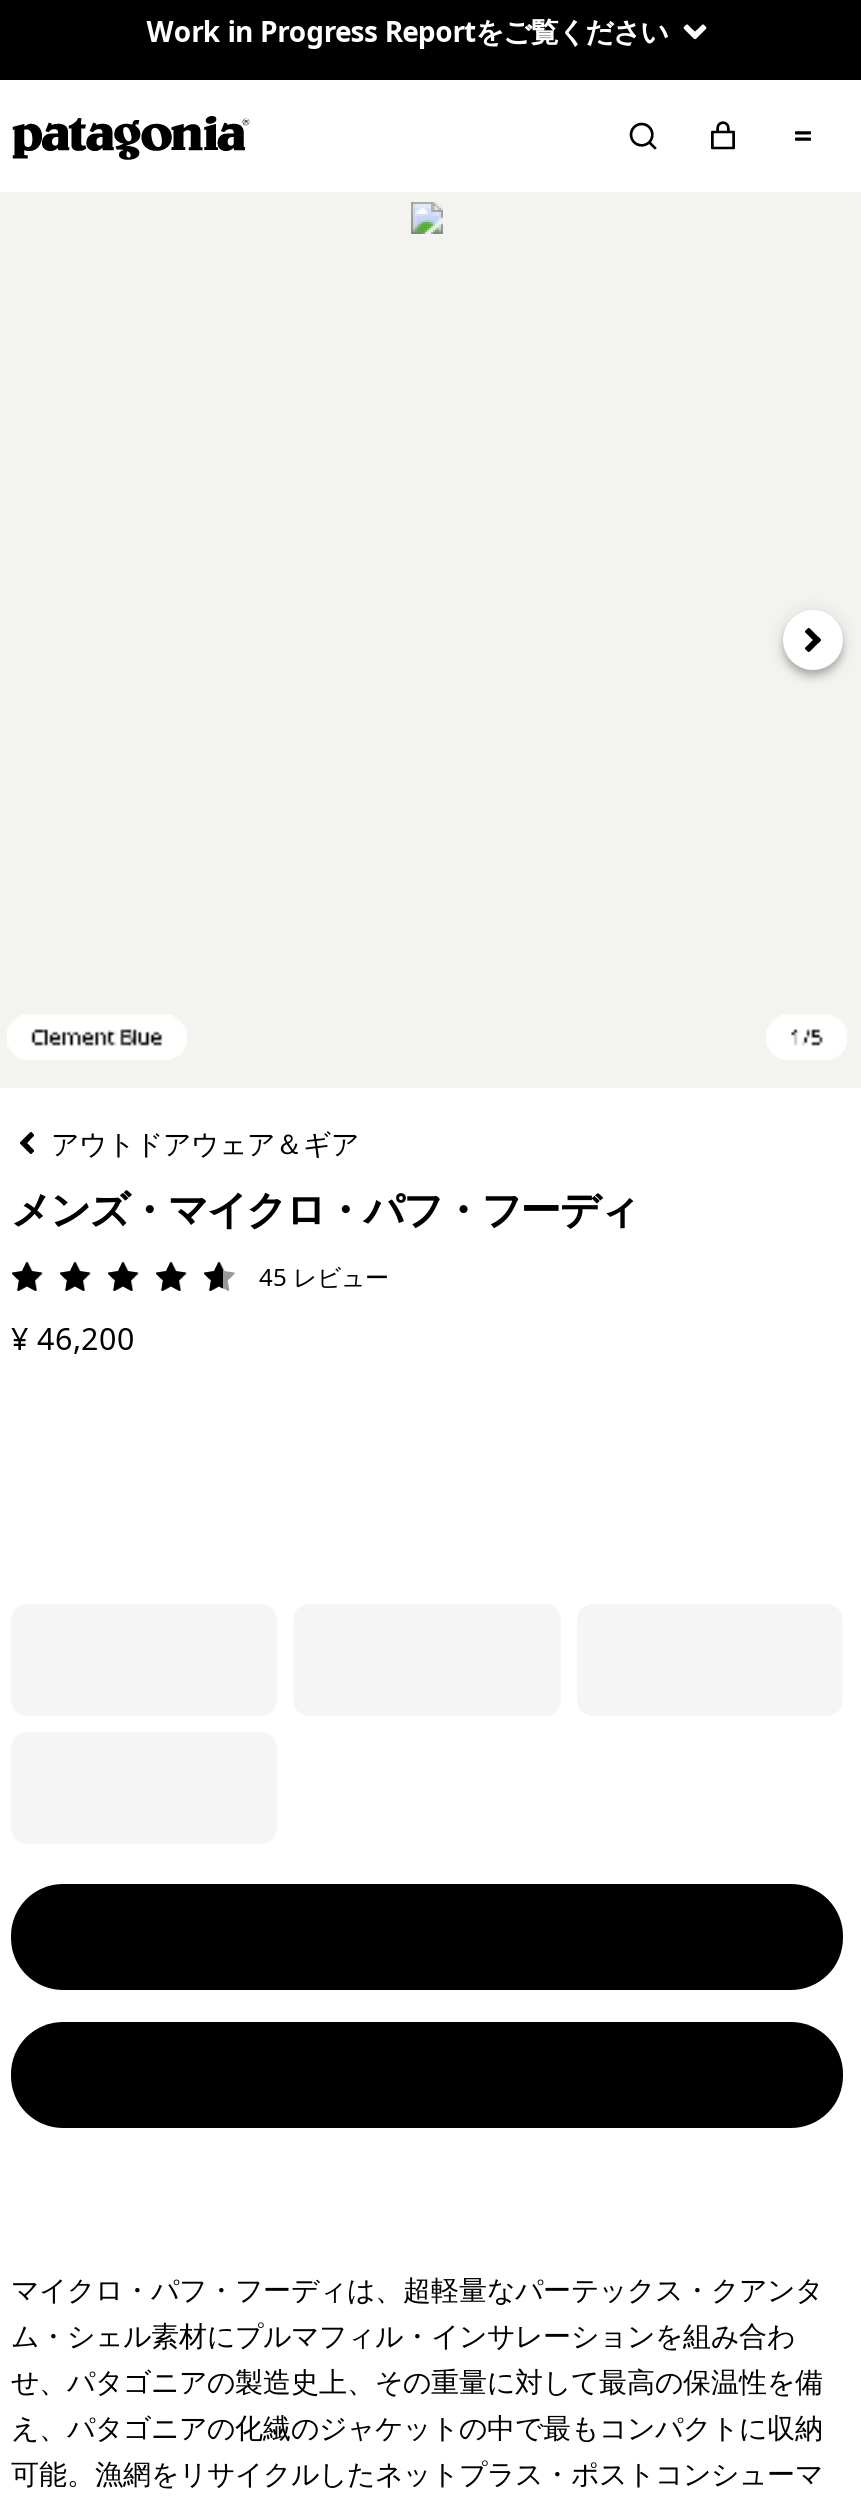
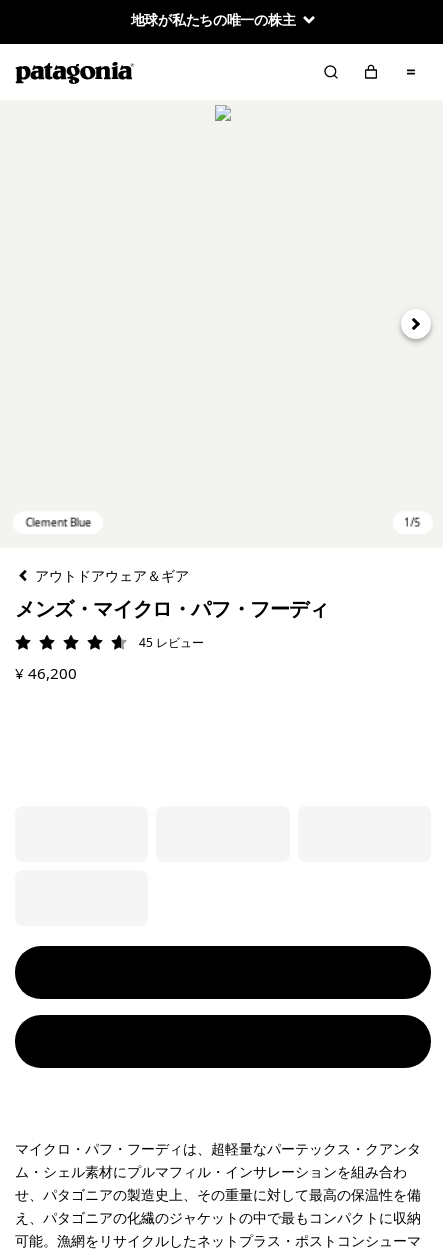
- Work in Progress Reportをご覧ください
+ 地球が私たちの唯一の株主
